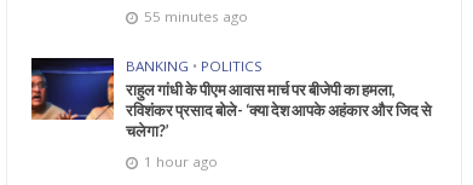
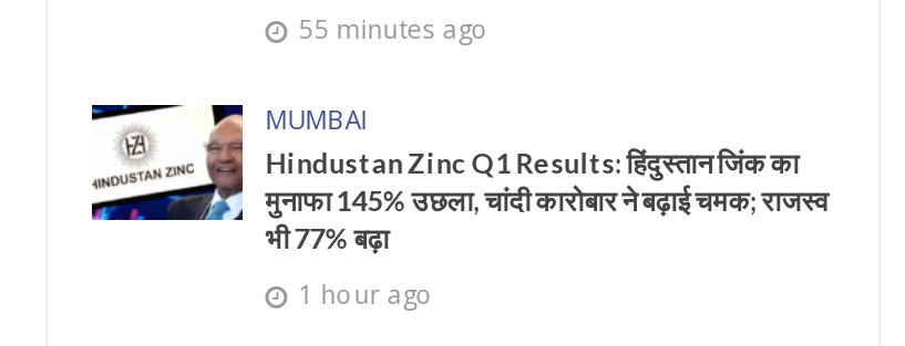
- [image]
- BANKING • POLITICS
- राहुल गांधी के पीएम आवास मार्च पर बीजेपी का हमला,
- रविशंकर प्रसाद बोले- ‘क्या देश आपके अहंकार और जिद से
- चलेगा?’
+ [image]
+ MUMBAI
+ Hindustan Zinc Q1 Results: हिंदुस्तान जिंक का
+ मुनाफा 145% उछला, चांदी कारोबार ने बढ़ाई चमक; राजस्व
+ भी 77% बढ़ा
